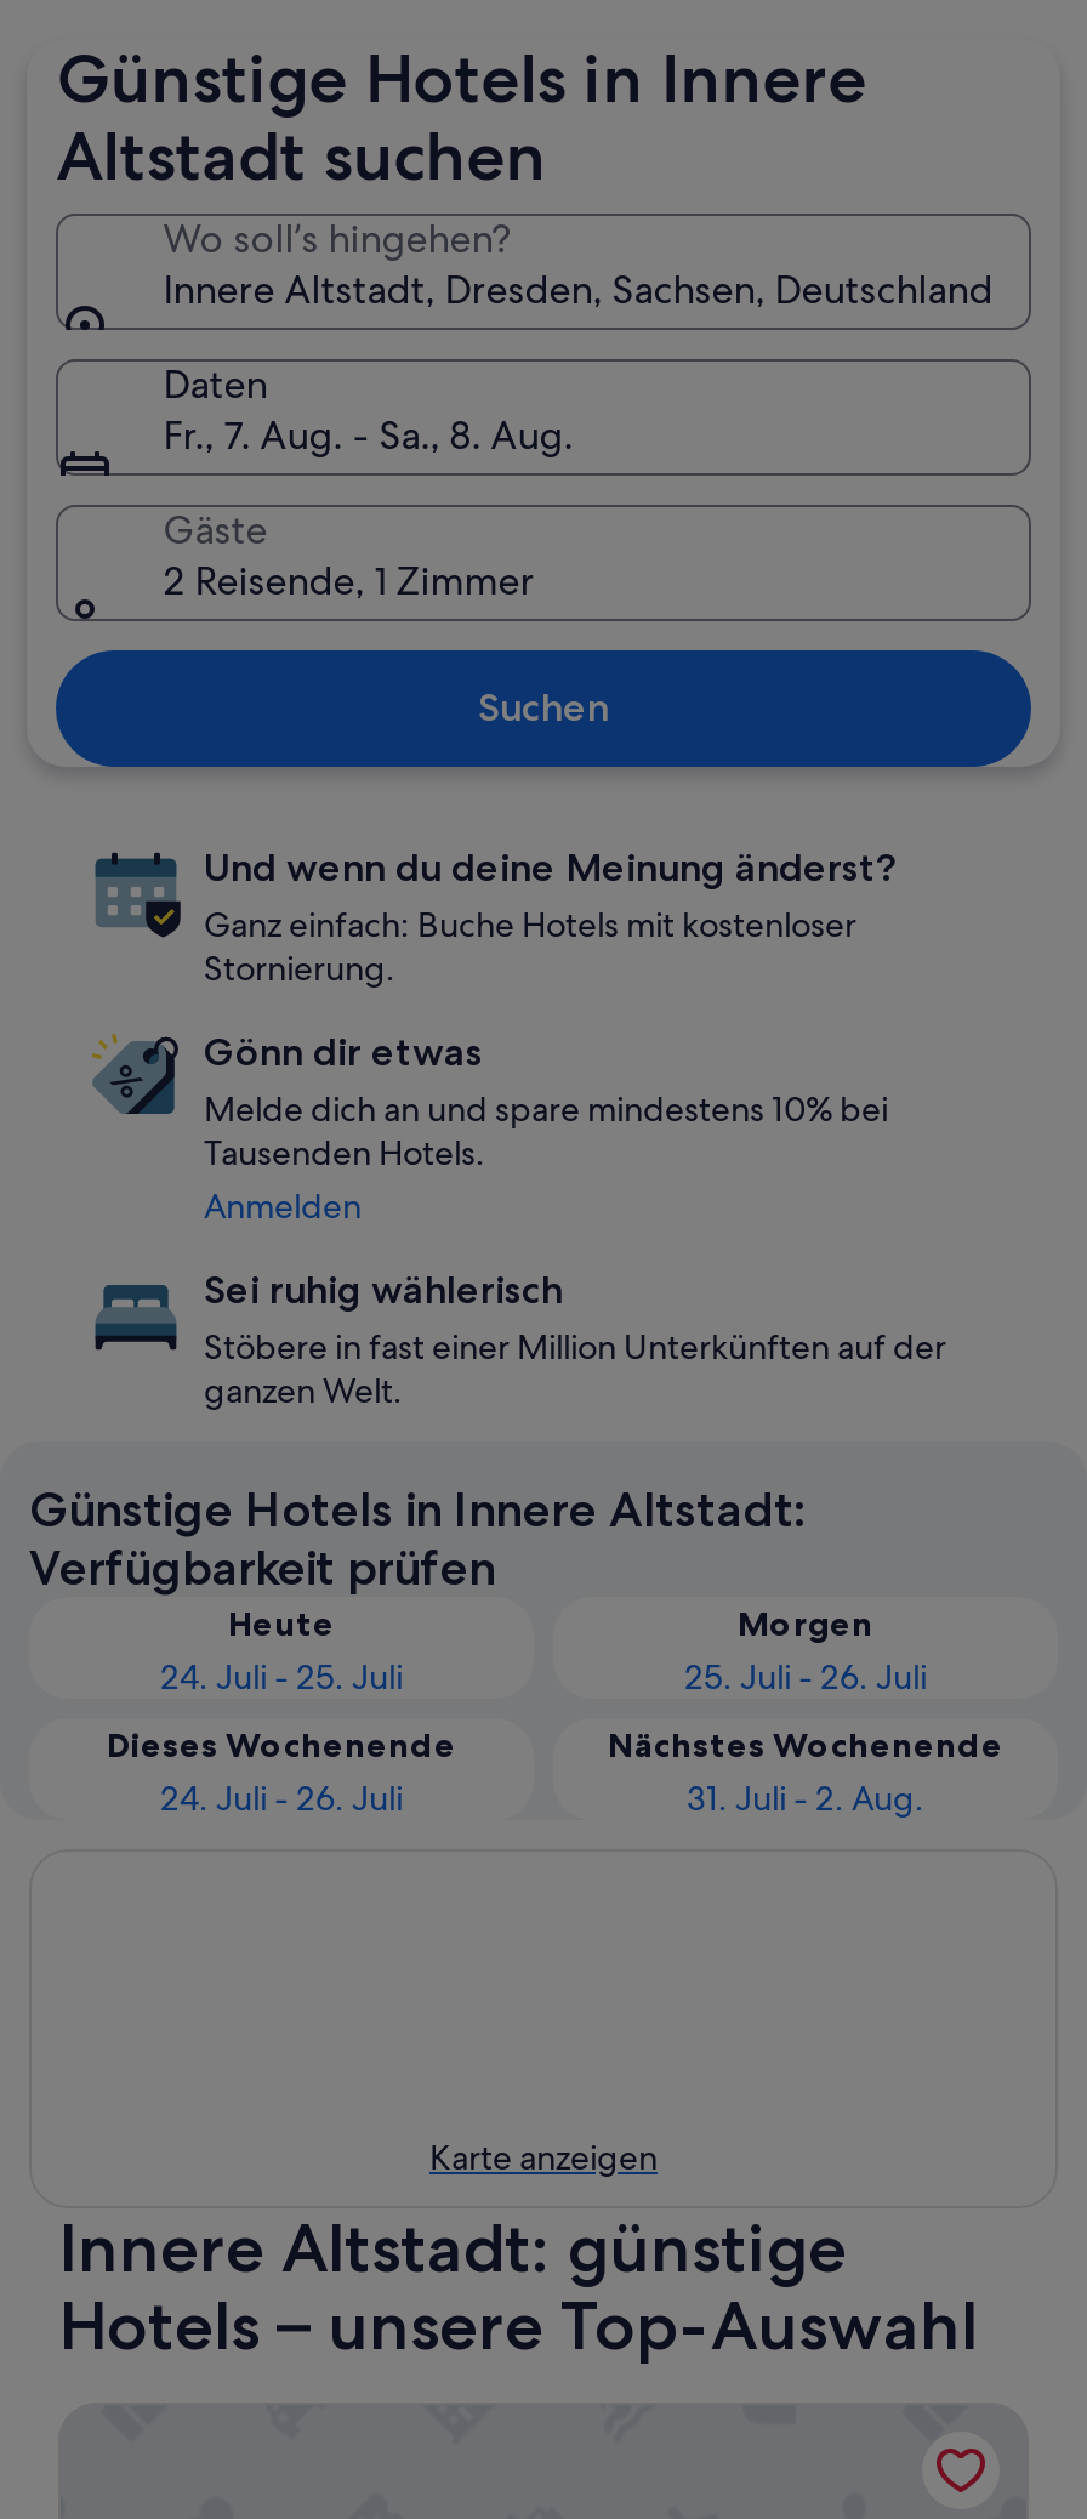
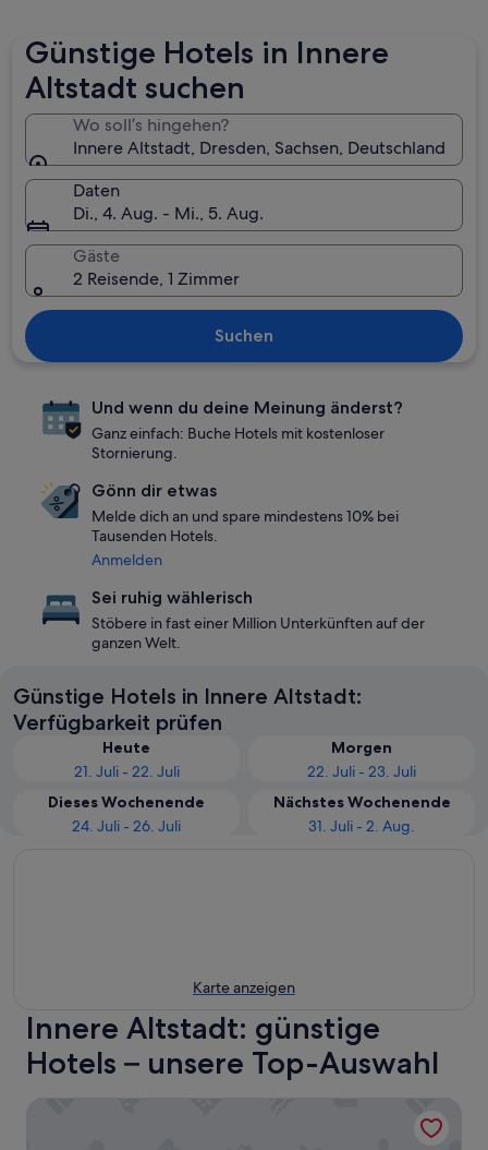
- Fr., 7. Aug. - Sa., 8. Aug.
+ Di., 4. Aug. - Mi., 5. Aug.

- 24. Juli - 25. Juli
+ 21. Juli - 22. Juli

- 25. Juli - 26. Juli
+ 22. Juli - 23. Juli
